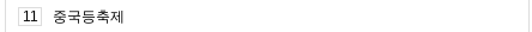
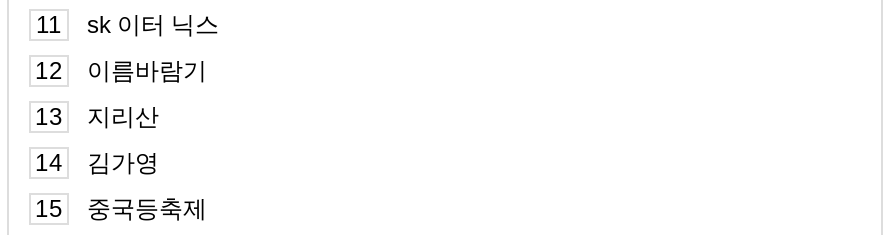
+ sk 이터 닉스
+ 12
+ 이름바람기
+ 13
+ 지리산
+ 14
+ 김가영
+ 15
